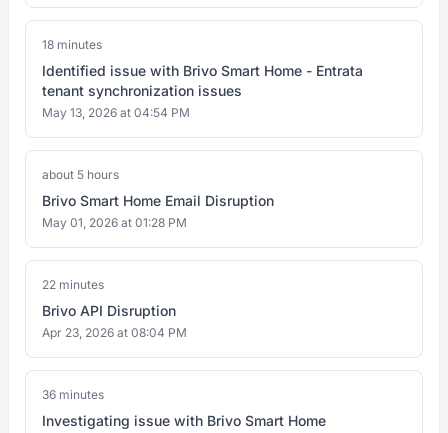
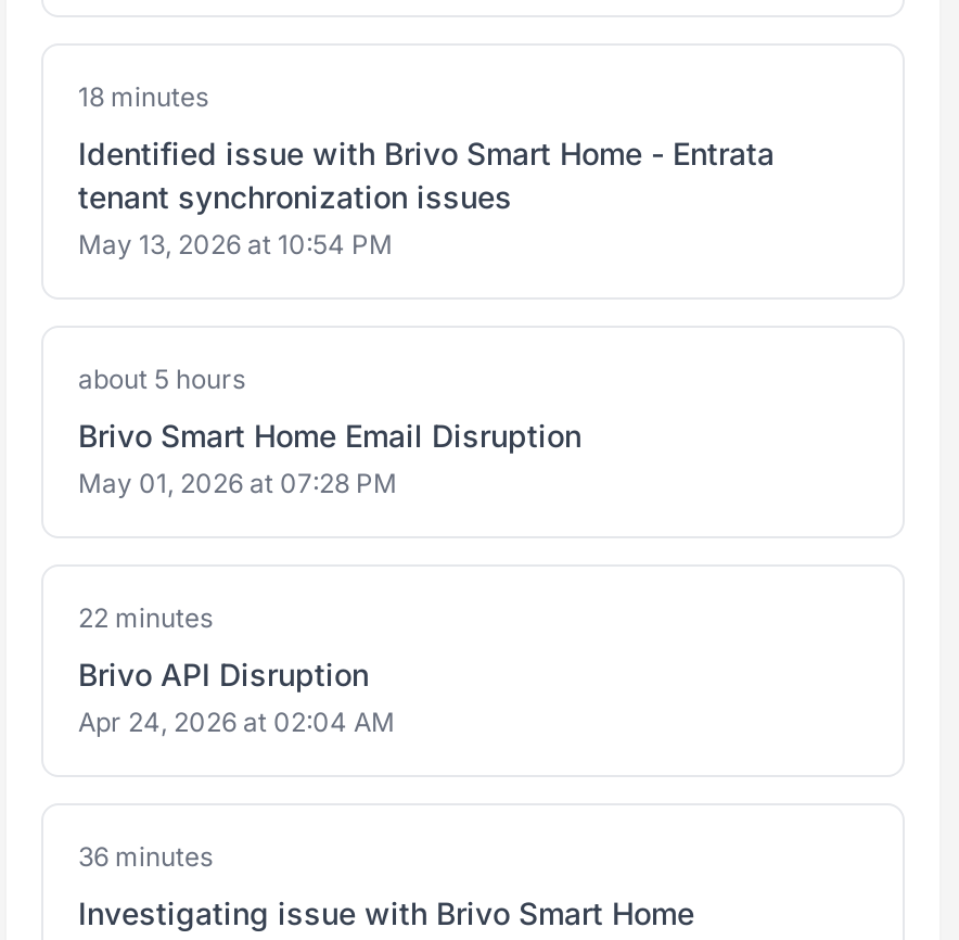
- May 13, 2026 at 04:54 PM
+ May 13, 2026 at 10:54 PM

- May 01, 2026 at 01:28 PM
+ May 01, 2026 at 07:28 PM

- Apr 23, 2026 at 08:04 PM
+ Apr 24, 2026 at 02:04 AM
